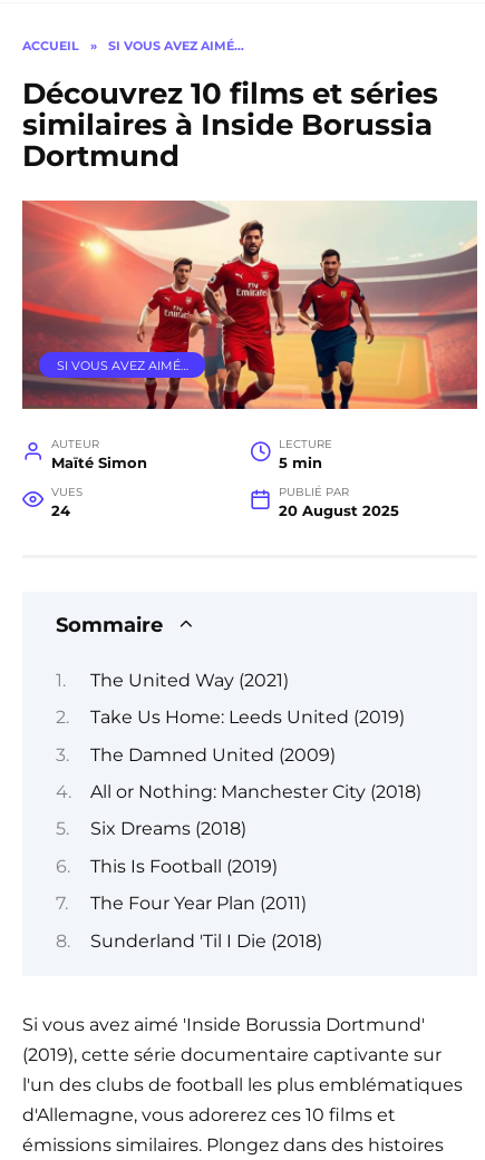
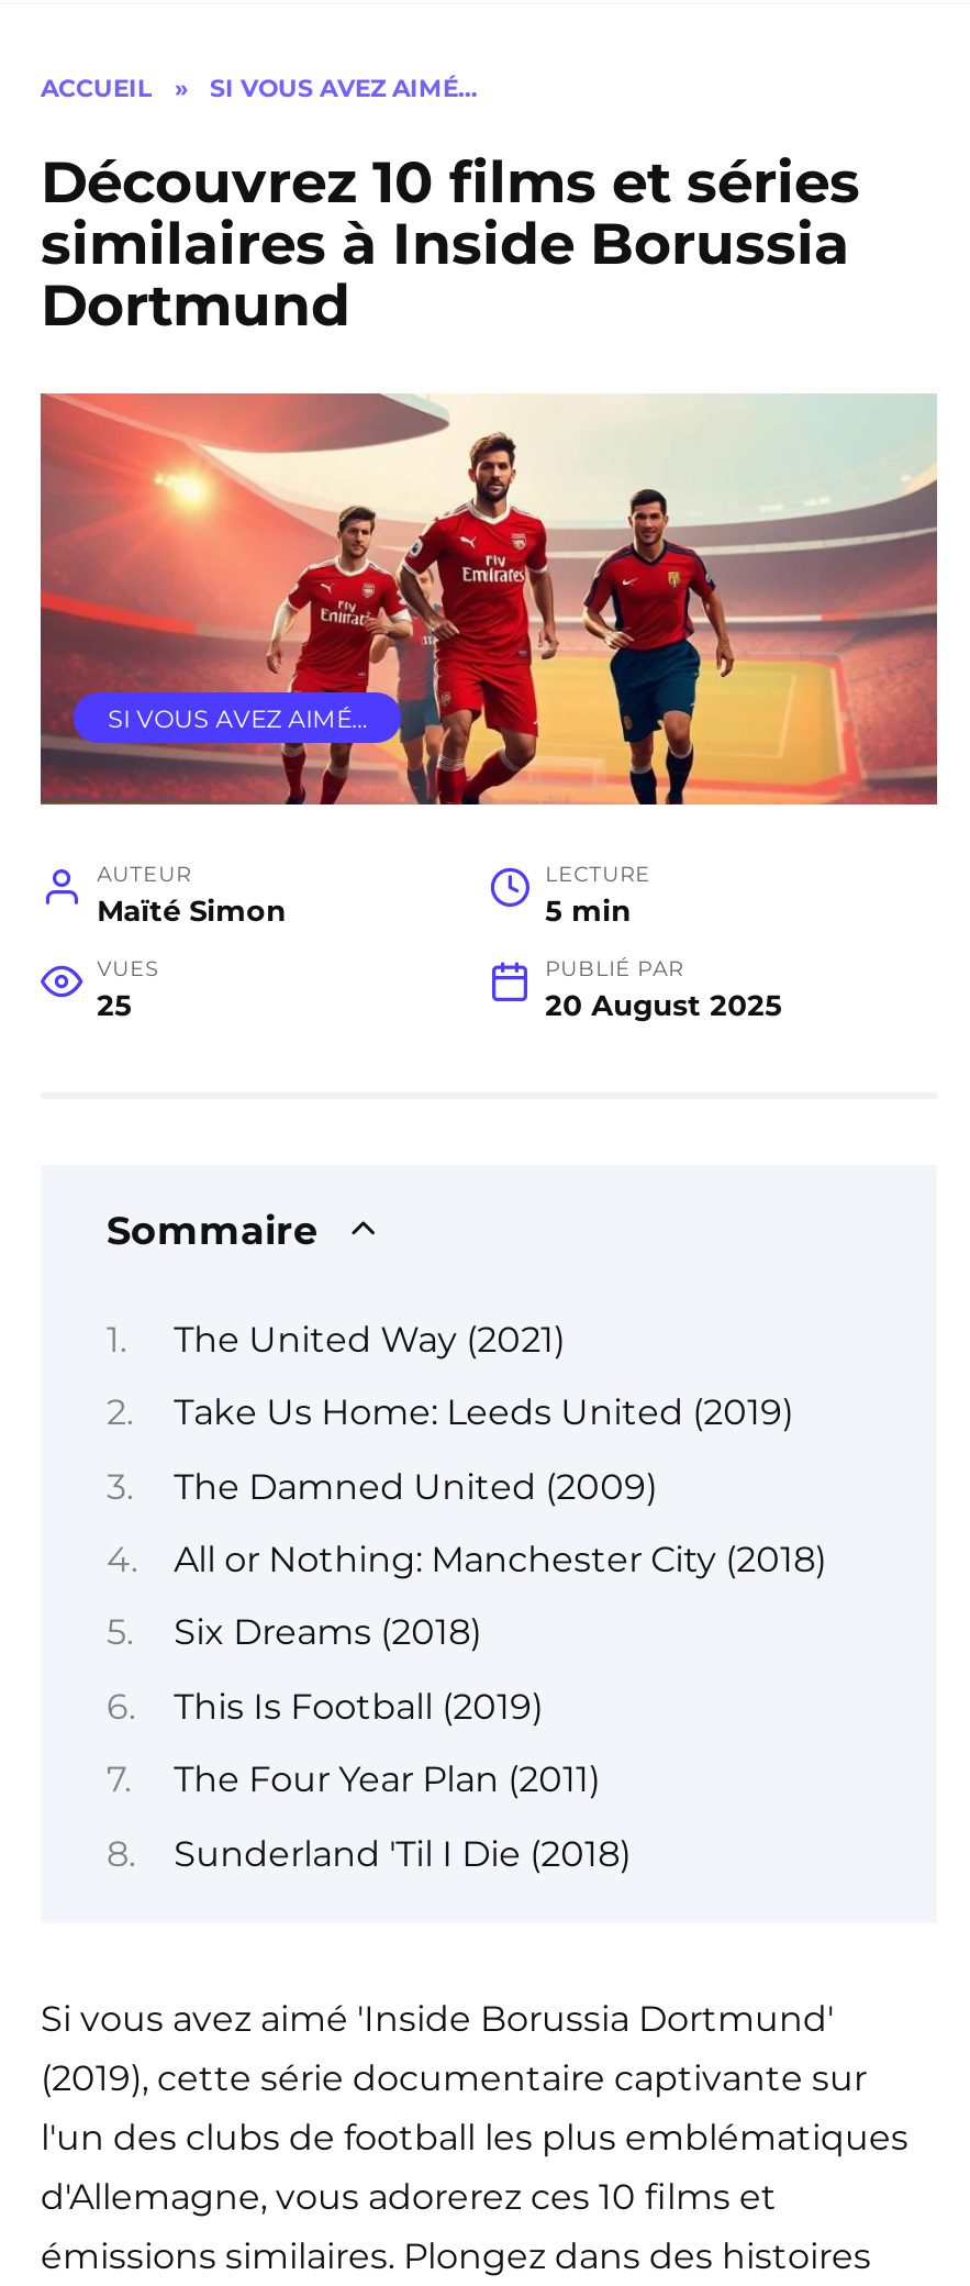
- 24
+ 25
